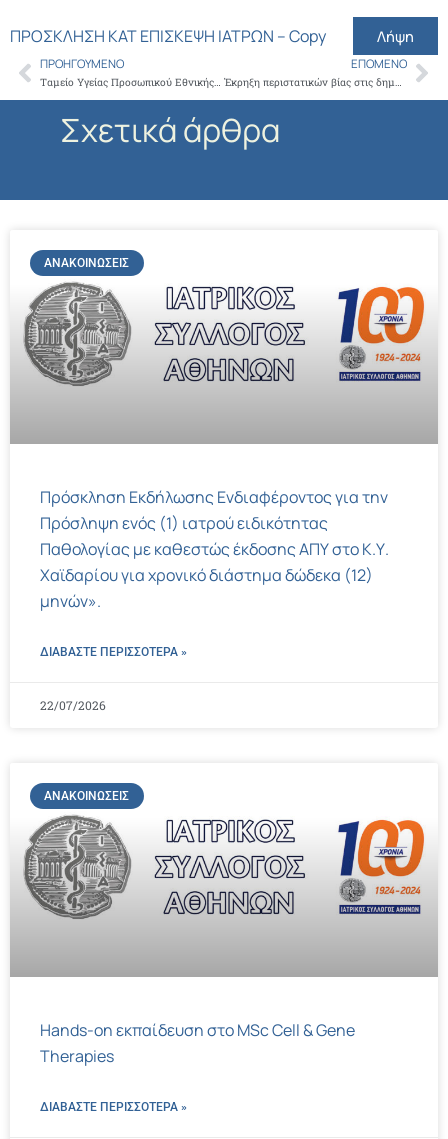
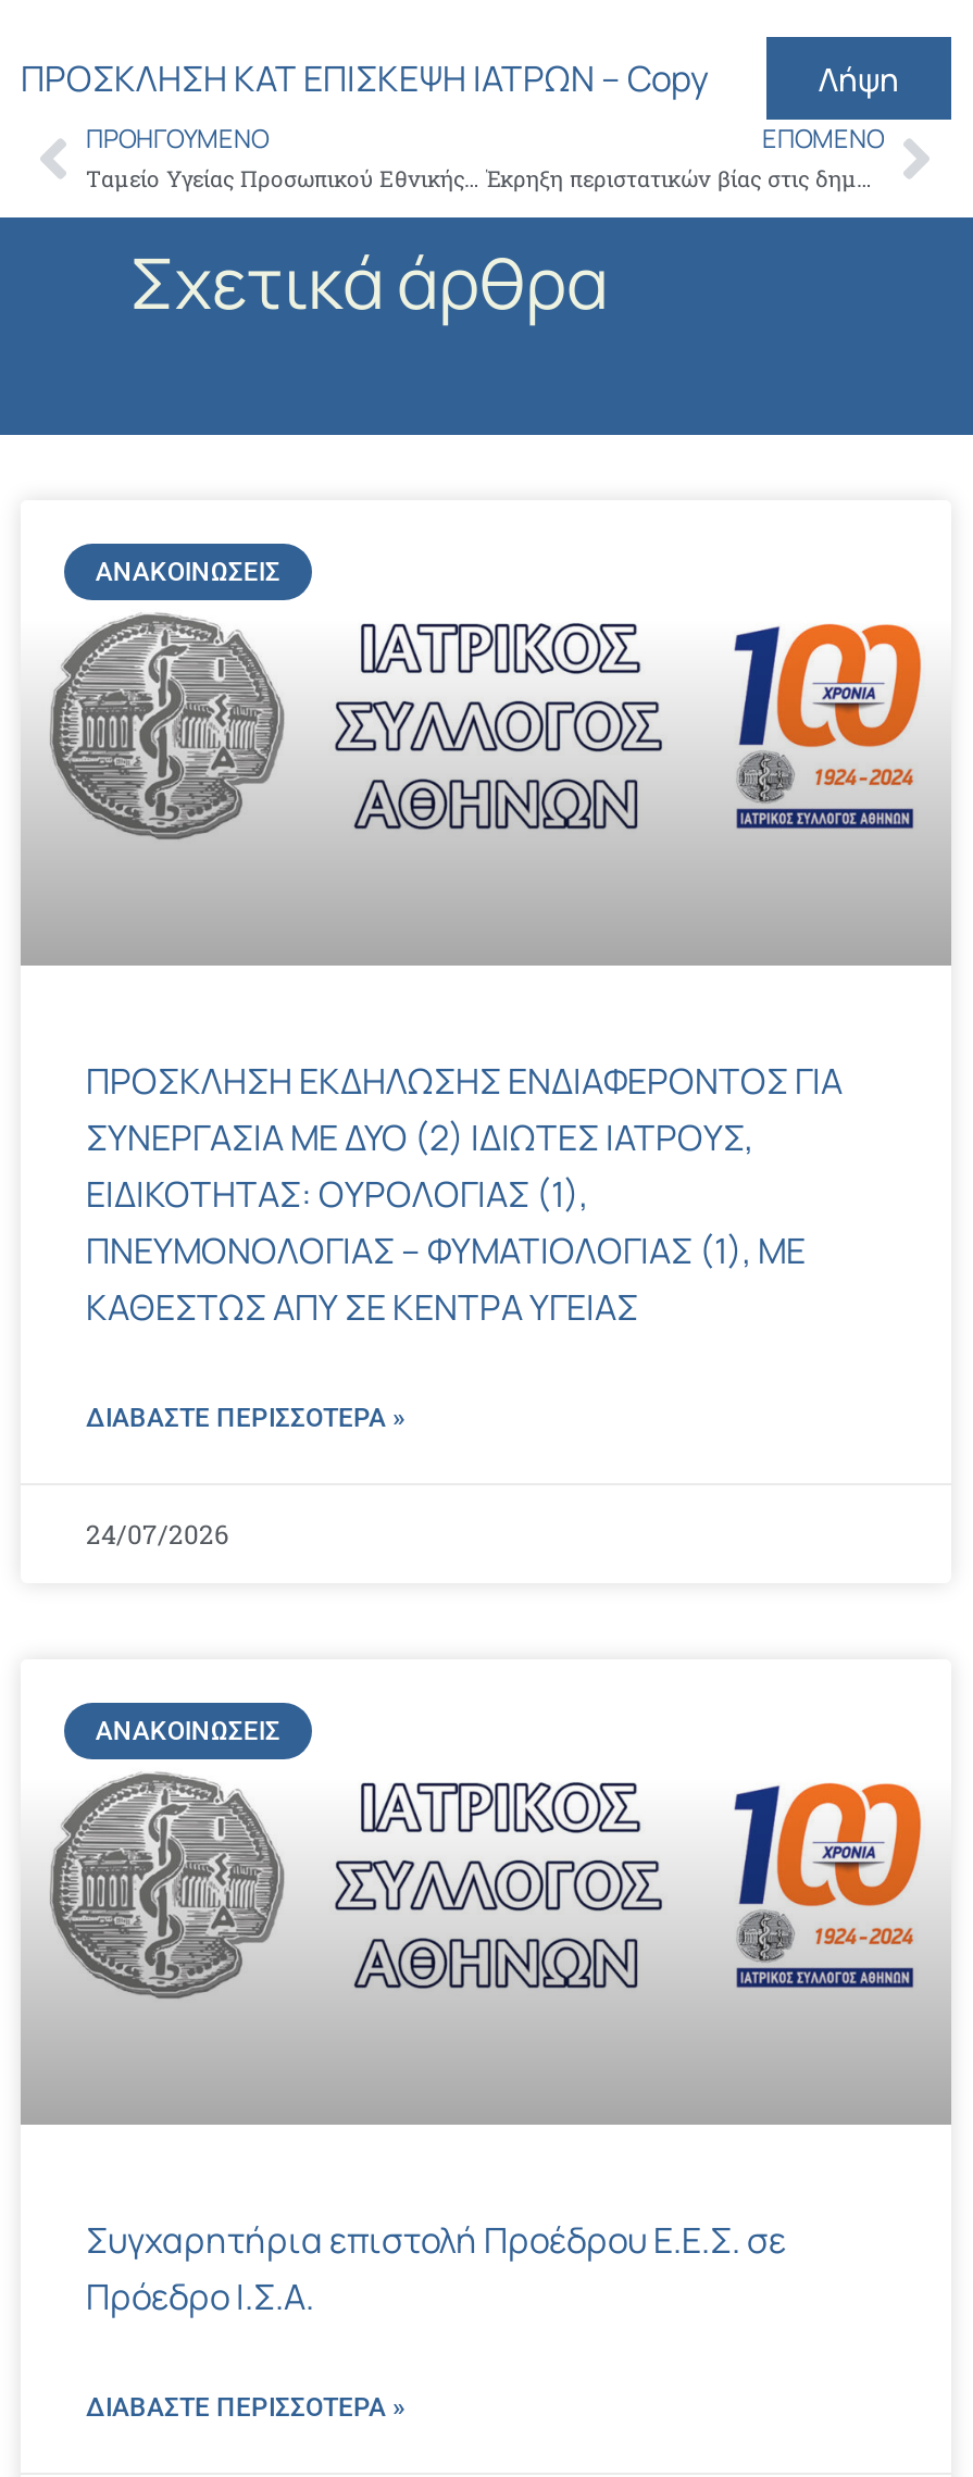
- Πρόσκληση Εκδήλωσης Ενδιαφέροντος για την
- Πρόσληψη ενός (1) ιατρού ειδικότητας
- Παθολογίας με καθεστώς έκδοσης ΑΠΥ στο Κ.Υ.
- Χαϊδαρίου για χρονικό διάστημα δώδεκα (12)
- μηνών».
+ ΠΡΟΣΚΛΗΣΗ ΕΚΔΗΛΩΣΗΣ ΕΝΔΙΑΦΕΡΟΝΤΟΣ ΓΙΑ
+ ΣΥΝΕΡΓΑΣΙΑ ΜΕ ΔΥΟ (2) ΙΔΙΩΤΕΣ ΙΑΤΡΟΥΣ,
+ ΕΙΔΙΚΟΤΗΤΑΣ: ΟΥΡΟΛΟΓΙΑΣ (1),
+ ΠΝΕΥΜΟΝΟΛΟΓΙΑΣ – ΦΥΜΑΤΙΟΛΟΓΙΑΣ (1), ΜΕ
+ ΚΑΘΕΣΤΩΣ ΑΠΥ ΣΕ ΚΕΝΤΡΑ ΥΓΕΙΑΣ

- 22/07/2026
+ 24/07/2026

- Hands-on εκπαίδευση στο MSc Cell & Gene
- Therapies
+ Συγχαρητήρια επιστολή Προέδρου Ε.Ε.Σ. σε
+ Πρόεδρο Ι.Σ.Α.
